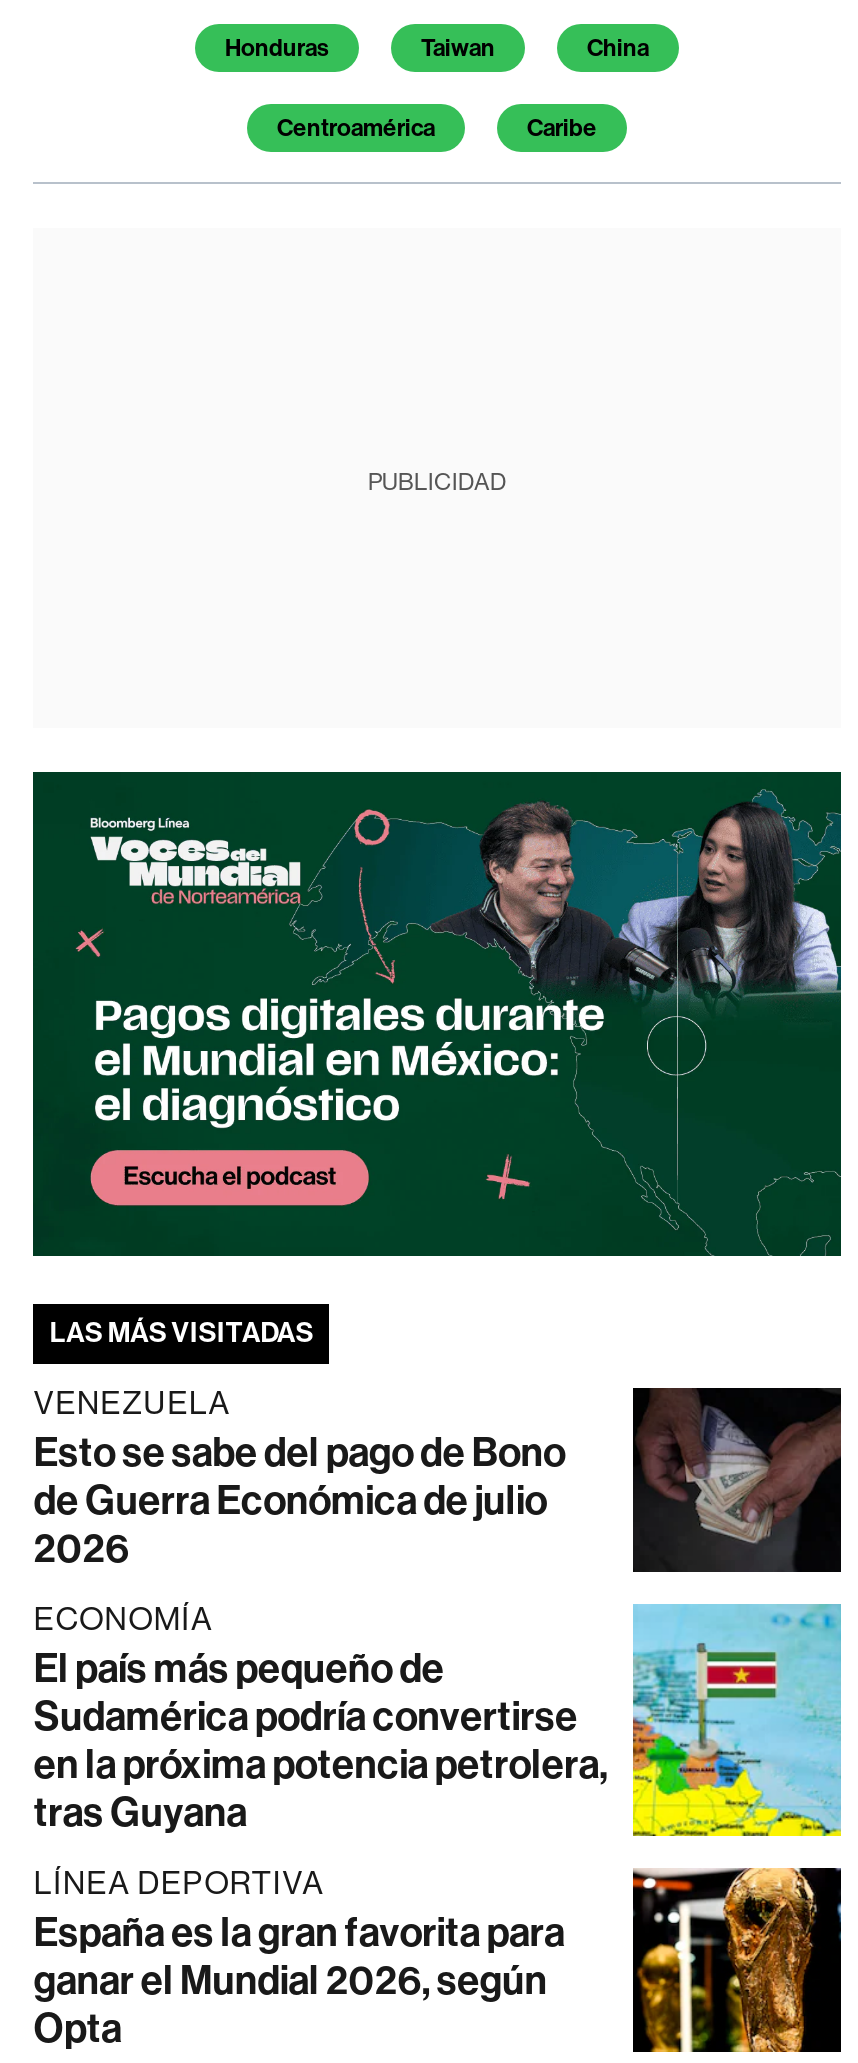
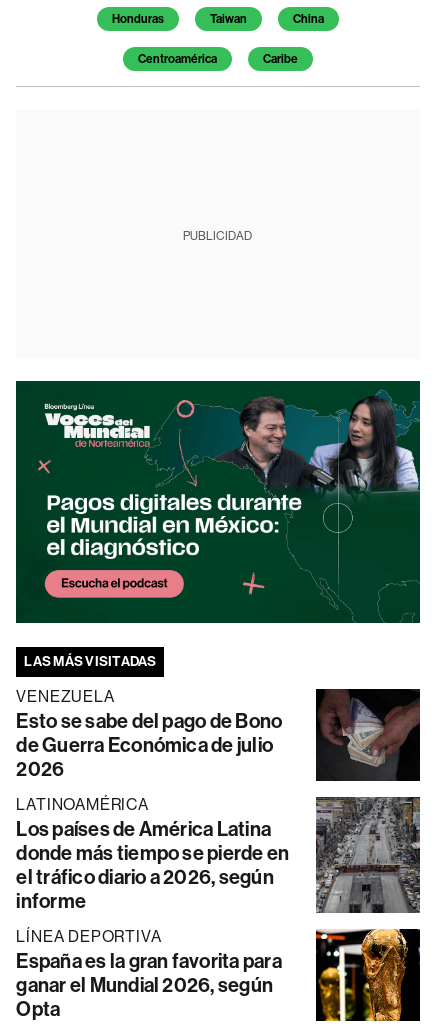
- [image]
- ECONOMÍA
- El país más pequeño de
- Sudamérica podría convertirse
- en la próxima potencia petrolera,
- tras Guyana
+ [image]
+ LATINOAMÉRICA
+ Los países de América Latina
+ donde más tiempo se pierde en
+ el tráfico diario a 2026, según
+ informe
